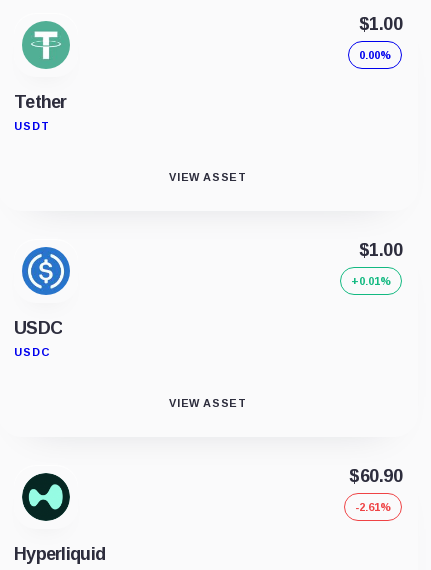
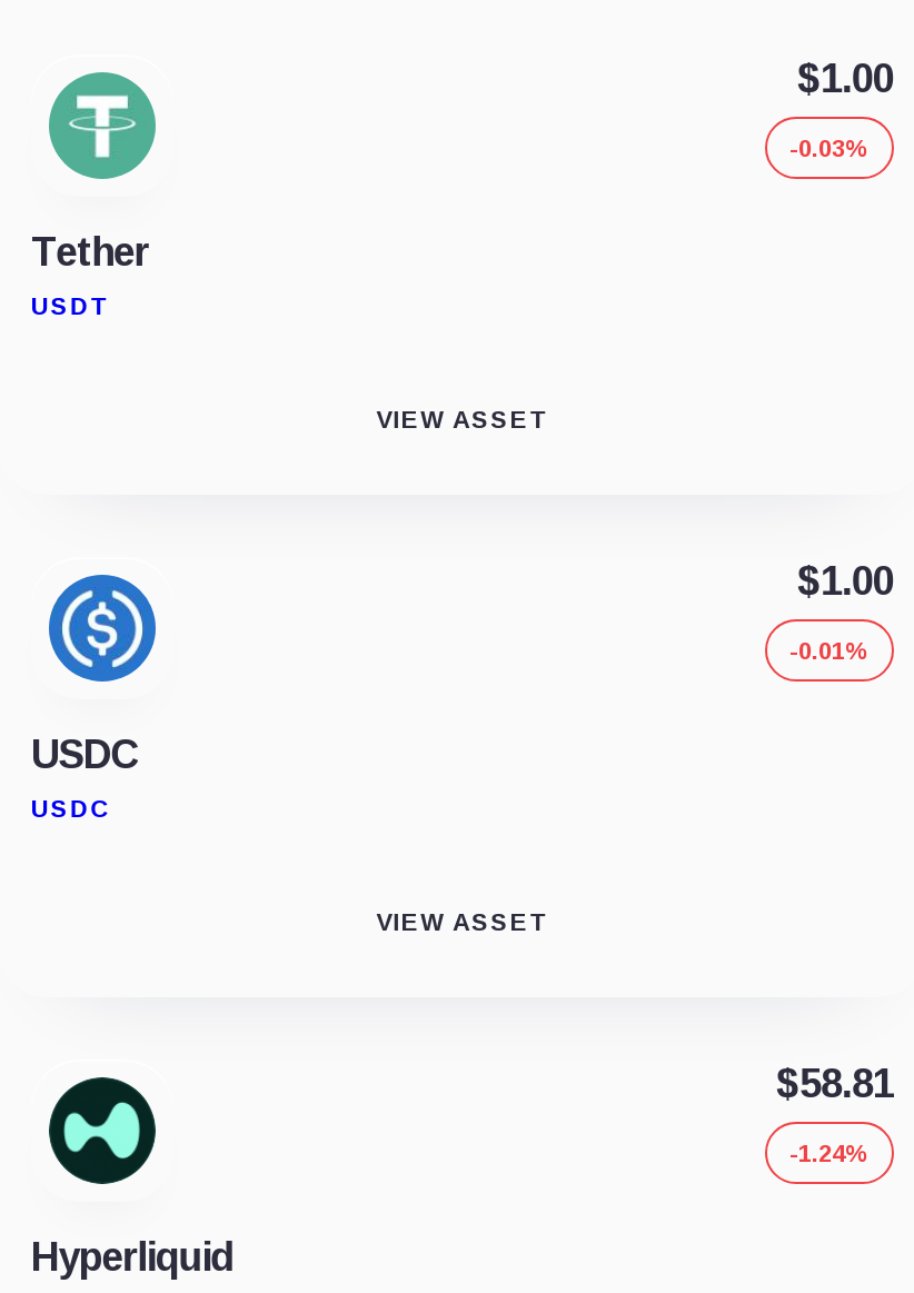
- 0.00%
+ -0.03%

- +0.01%
+ -0.01%

- $60.90
+ $58.81

- -2.61%
+ -1.24%
